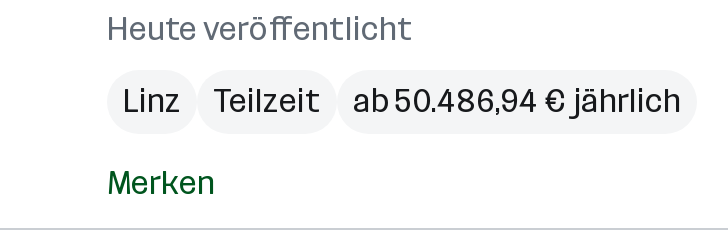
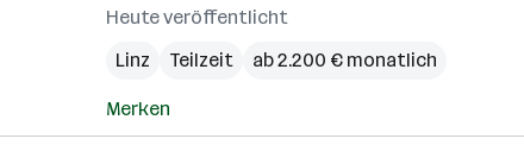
- Linz Teilzeit ab 50.486,94 € jährlich
+ Linz Teilzeit ab 2.200 € monatlich
